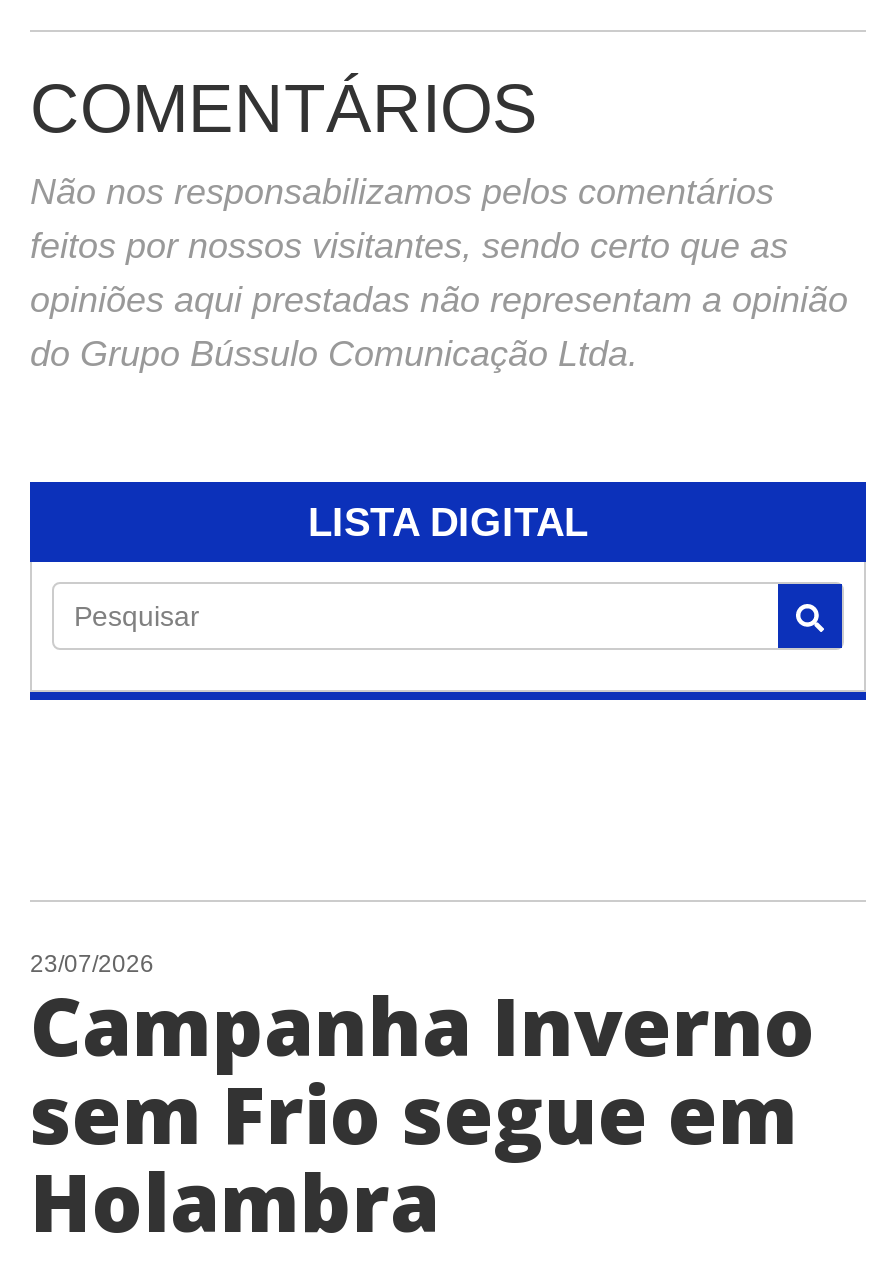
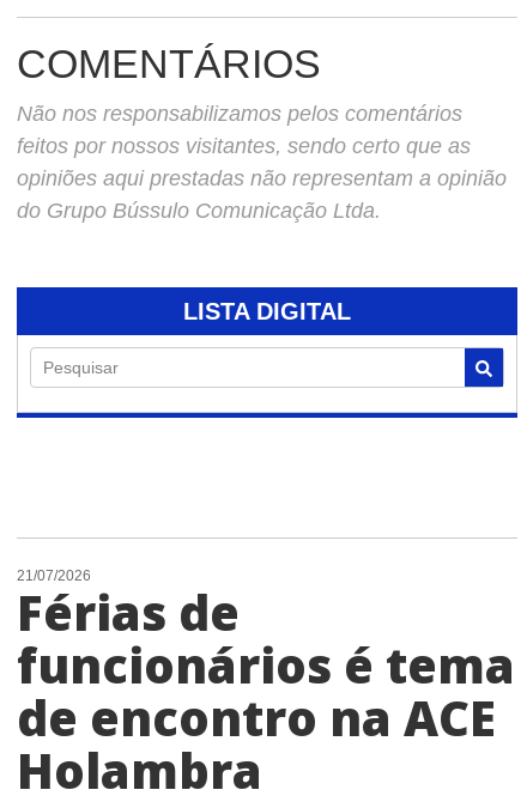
- 23/07/2026
- Campanha Inverno
- sem Frio segue em
+ 21/07/2026
+ Férias de
+ funcionários é tema
+ de encontro na ACE
